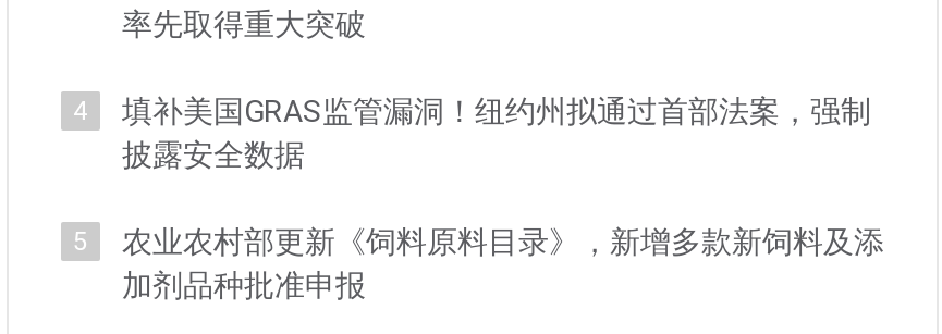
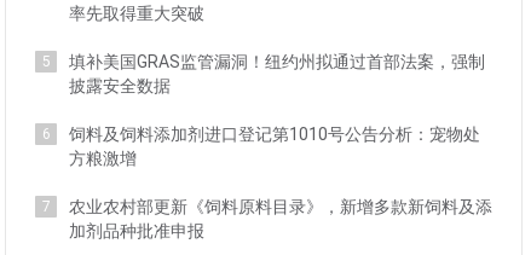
- 4 填补美国GRAS监管漏洞！纽约州拟通过首部法案，强制
+ 5 填补美国GRAS监管漏洞！纽约州拟通过首部法案，强制

- 5
+ 6
+ 饲料及饲料添加剂进口登记第1010号公告分析：宠物处
+ 方粮激增
+ 7
